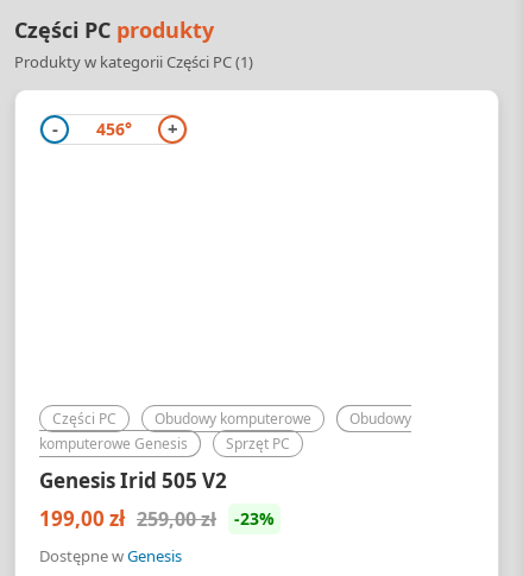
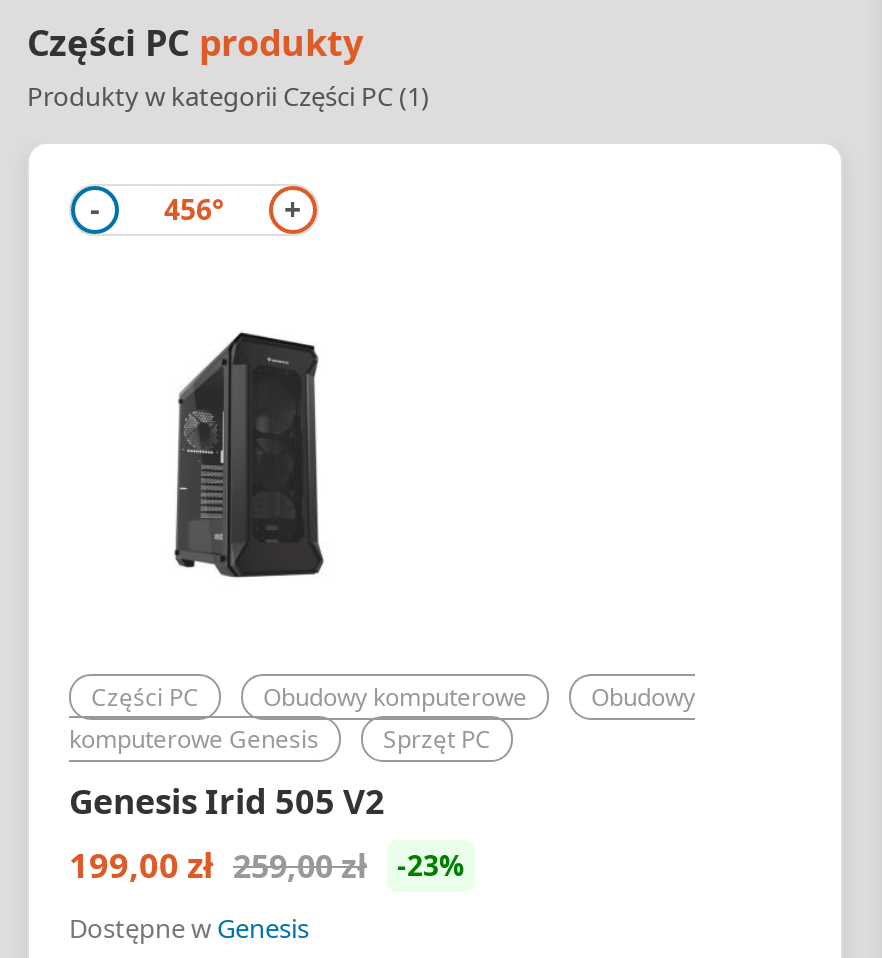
+ [image]
